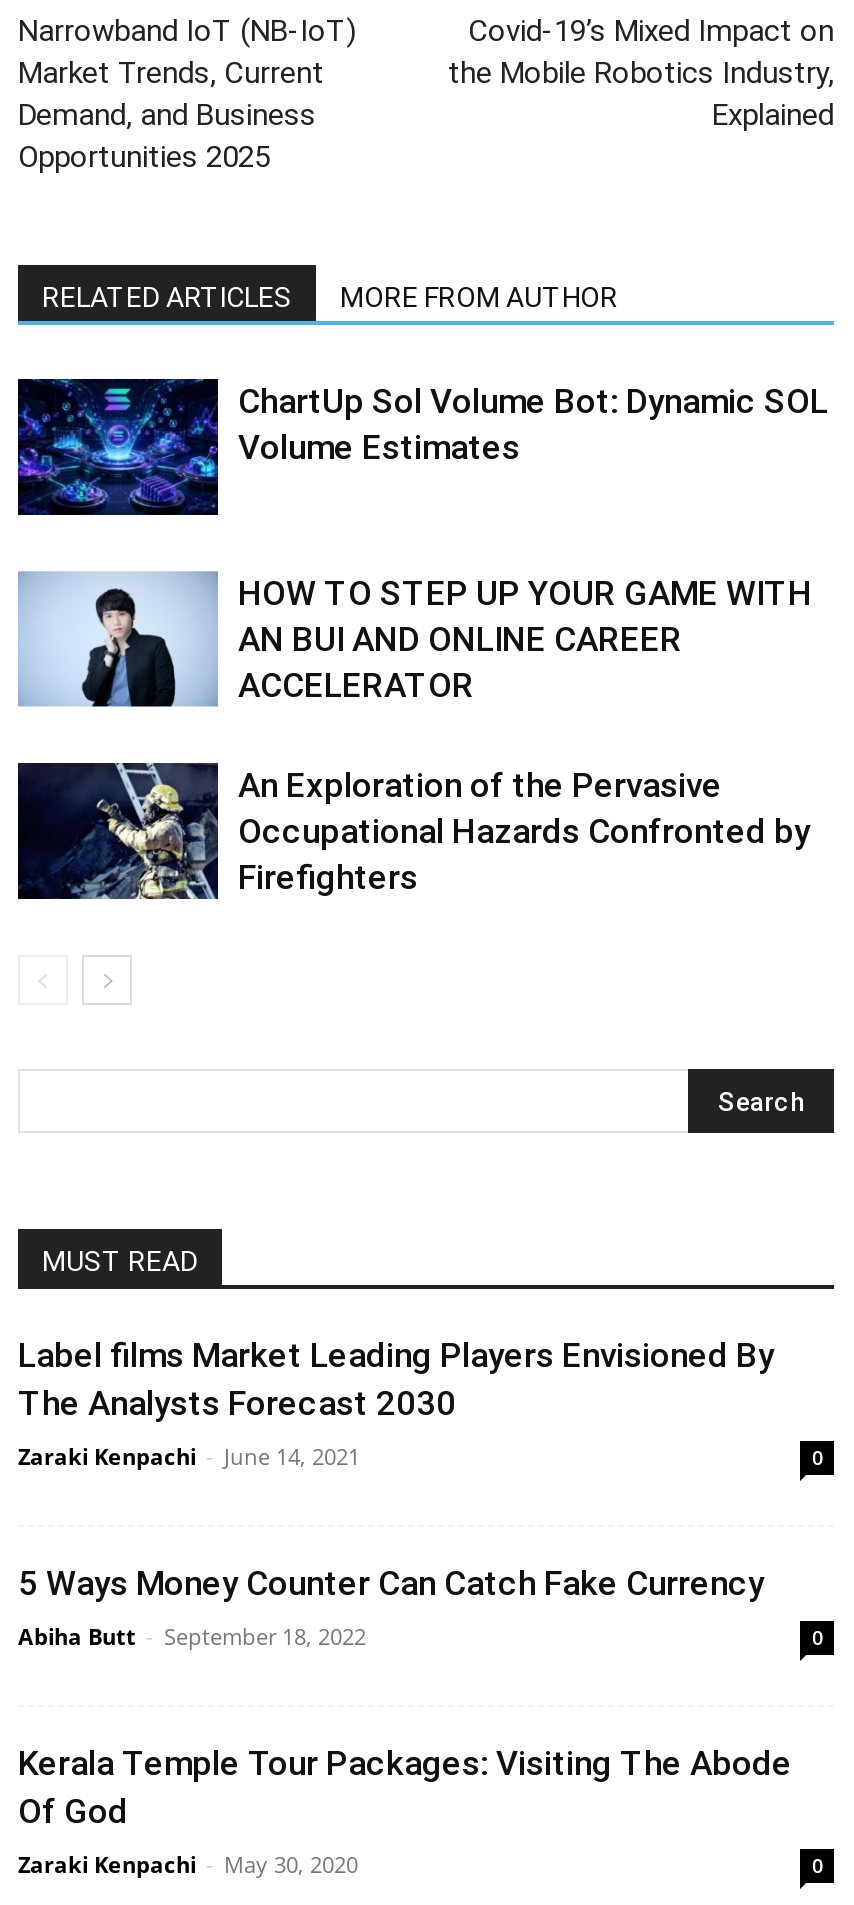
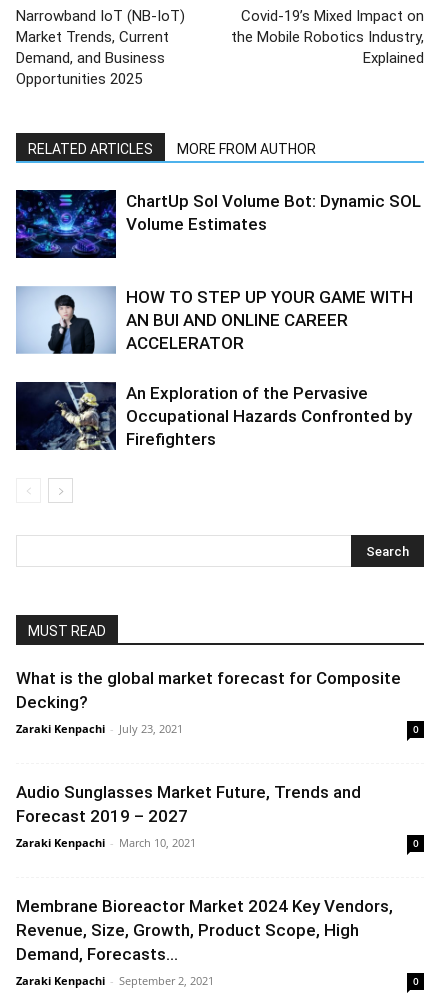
- Label films Market Leading Players Envisioned By
- The Analysts Forecast 2030
- Zaraki Kenpachi - June 14, 2021
+ What is the global market forecast for Composite
+ Decking?
+ Zaraki Kenpachi - July 23, 2021

- 5 Ways Money Counter Can Catch Fake Currency
- Abiha Butt - September 18, 2022
+ Audio Sunglasses Market Future, Trends and
+ Forecast 2019 – 2027
+ Zaraki Kenpachi - March 10, 2021

- Kerala Temple Tour Packages: Visiting The Abode
- Of God
- Zaraki Kenpachi - May 30, 2020
+ Membrane Bioreactor Market 2024 Key Vendors,
+ Revenue, Size, Growth, Product Scope, High
+ Demand, Forecasts...
+ Zaraki Kenpachi - September 2, 2021
